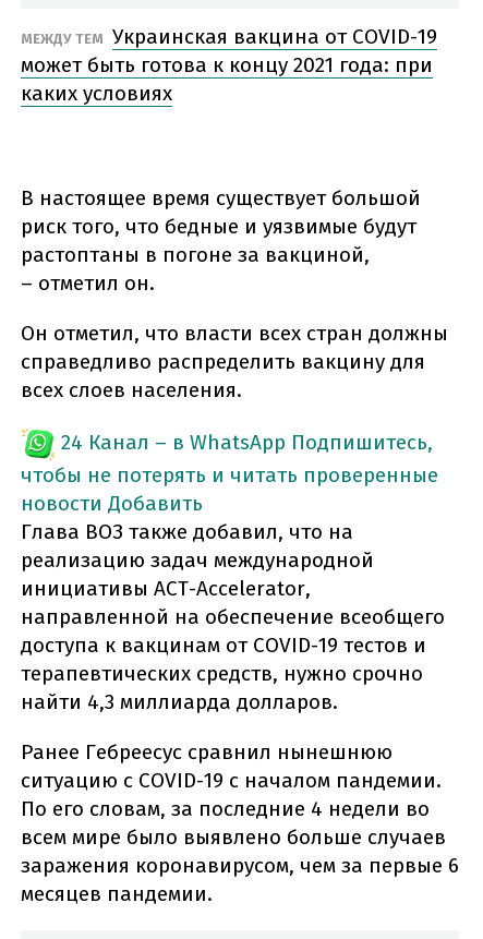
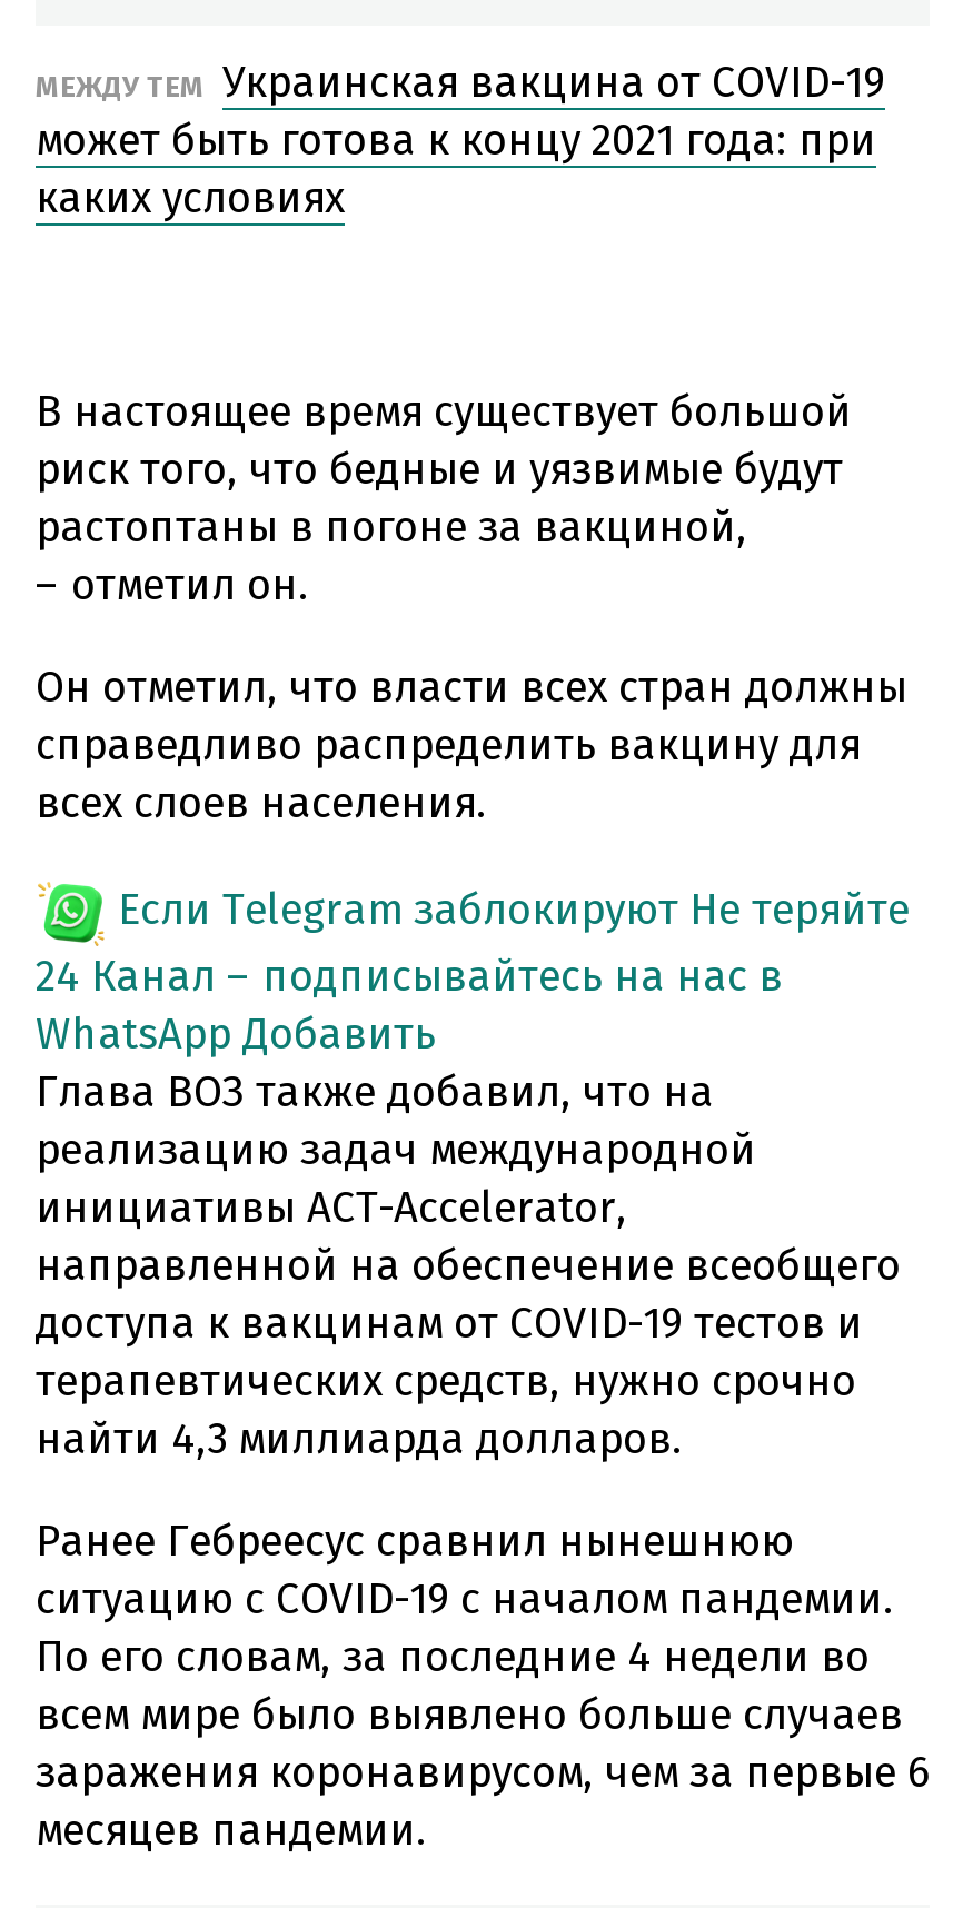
- 24 Канал – в WhatsApp Подпишитесь,
- чтобы не потерять и читать проверенные
- новости Добавить
+ Если Telegram заблокируют Не теряйте
+ 24 Канал – подписывайтесь на нас в
+ WhatsApp Добавить
